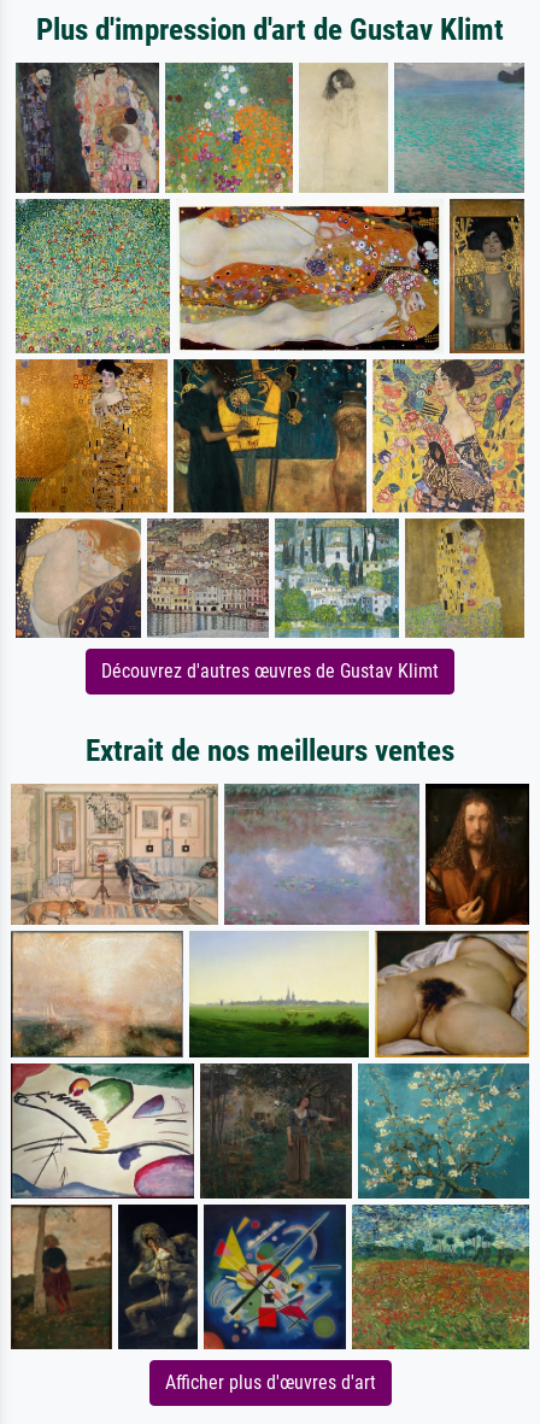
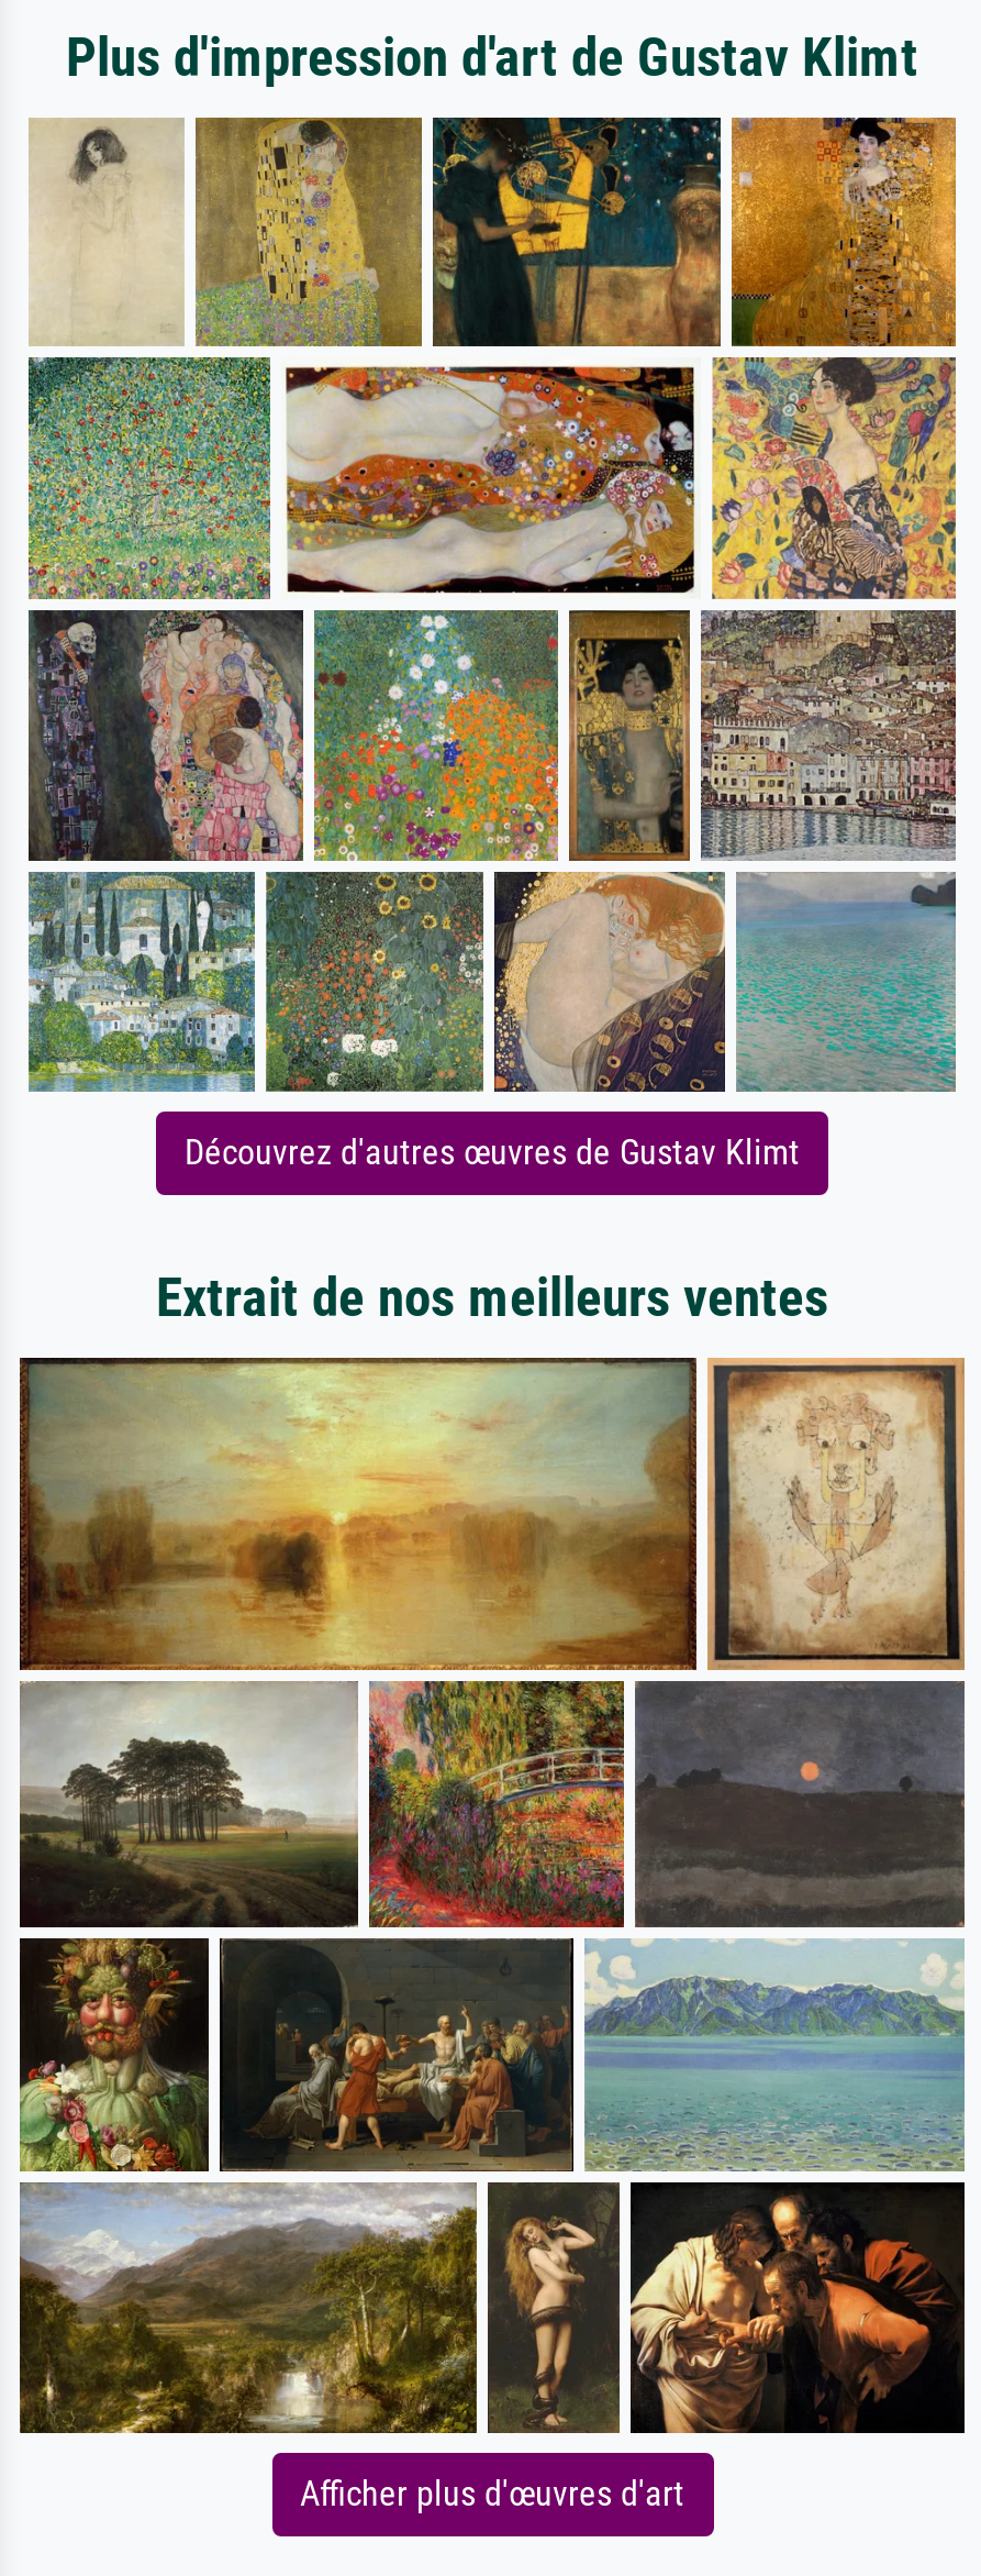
- [image]
+ [image]

moved up: Découvrez d'autres œuvres de Gustav Klimt | Extrait de nos meilleurs ventes

- [image]
+ [image]
